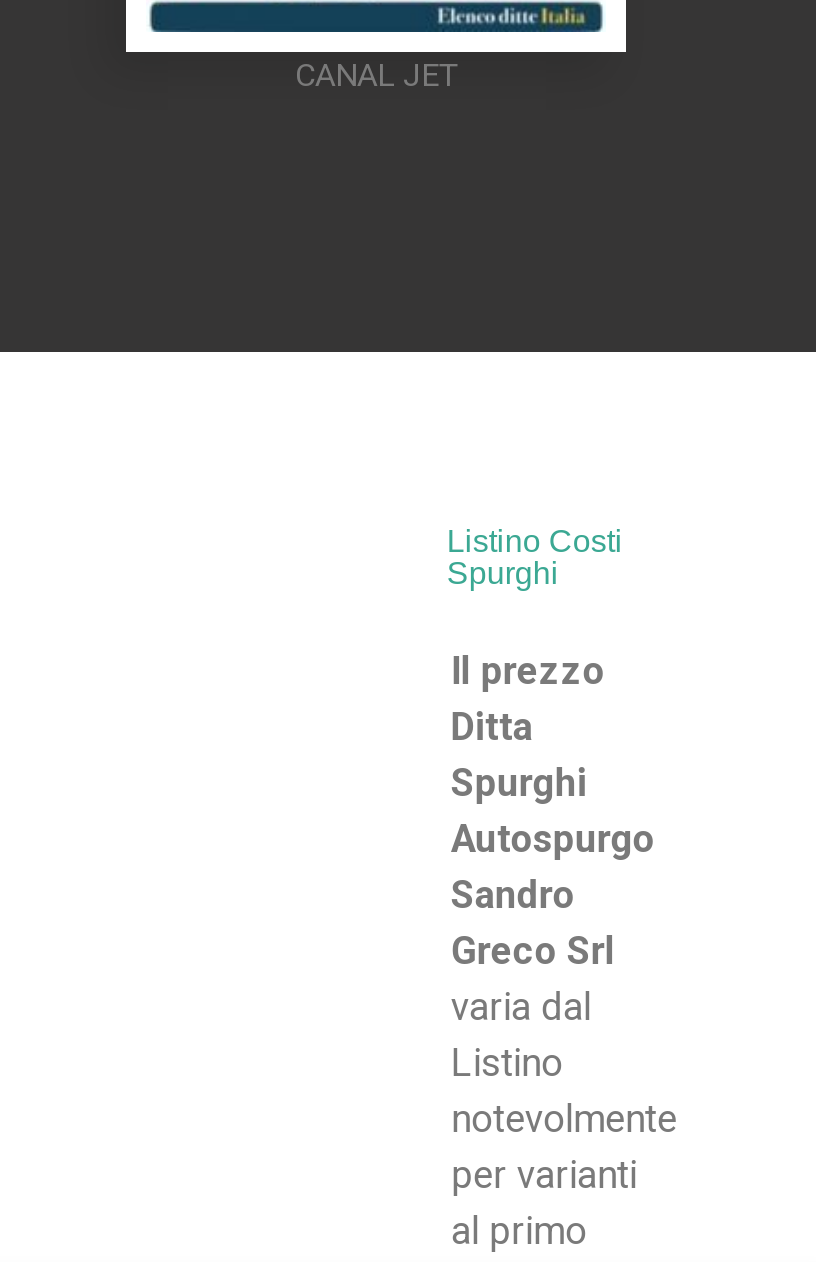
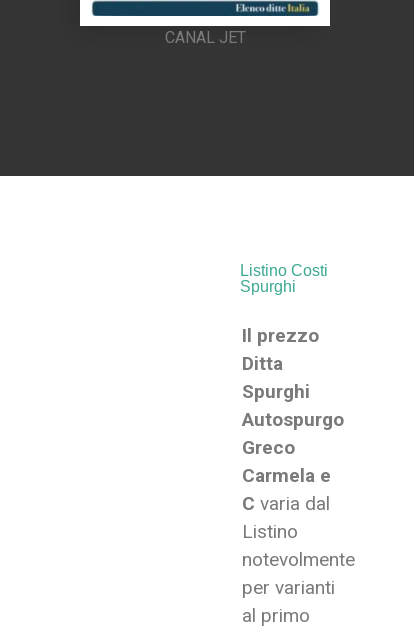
- Sandro
- Greco Srl
- varia dal
+ Greco
+ Carmela e
+ C varia dal
